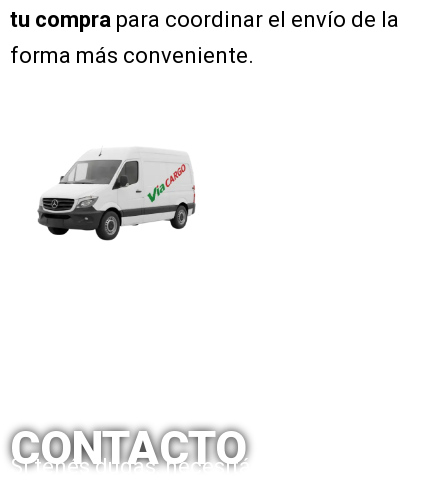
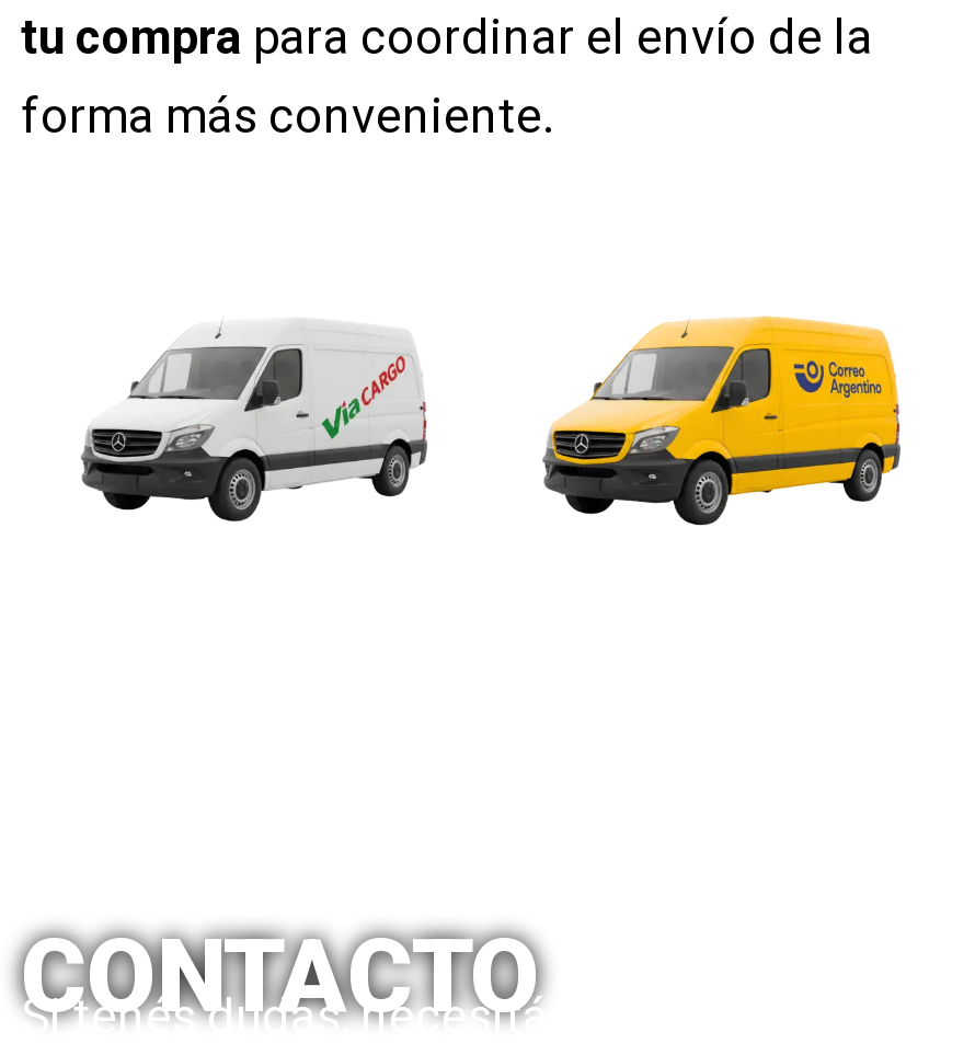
+ [image]
